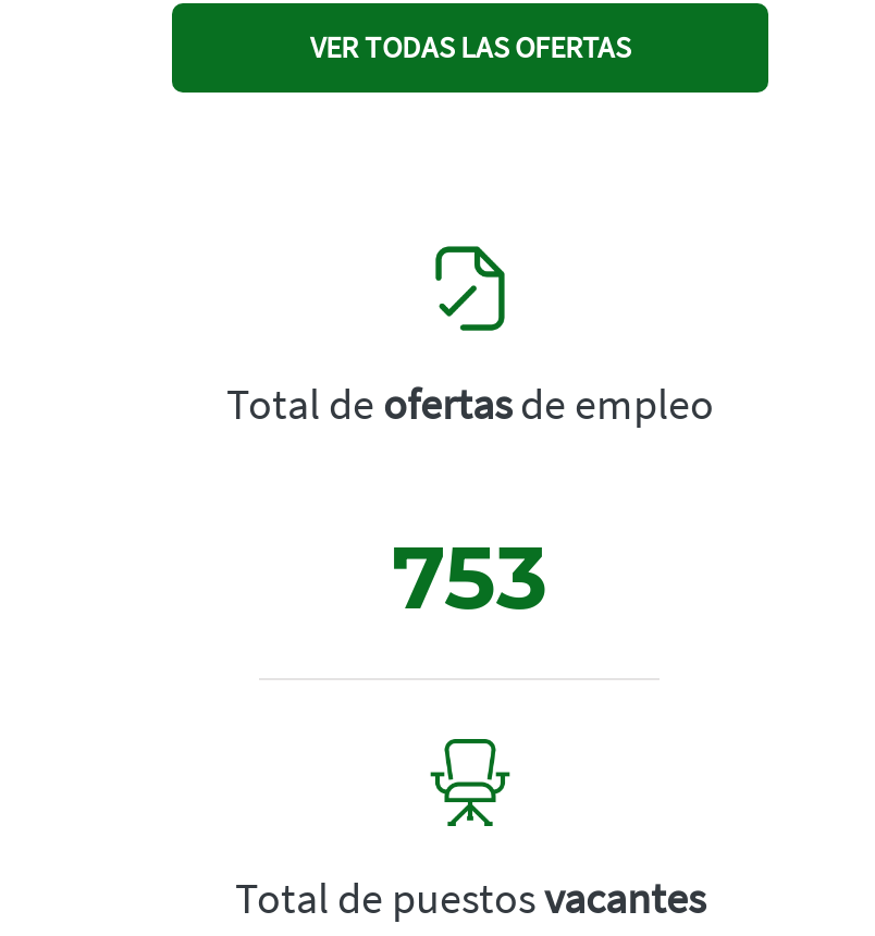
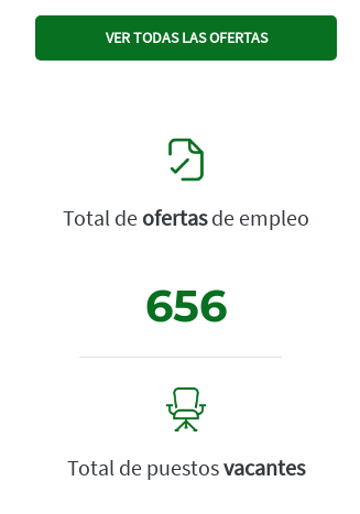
- 753
+ 656
